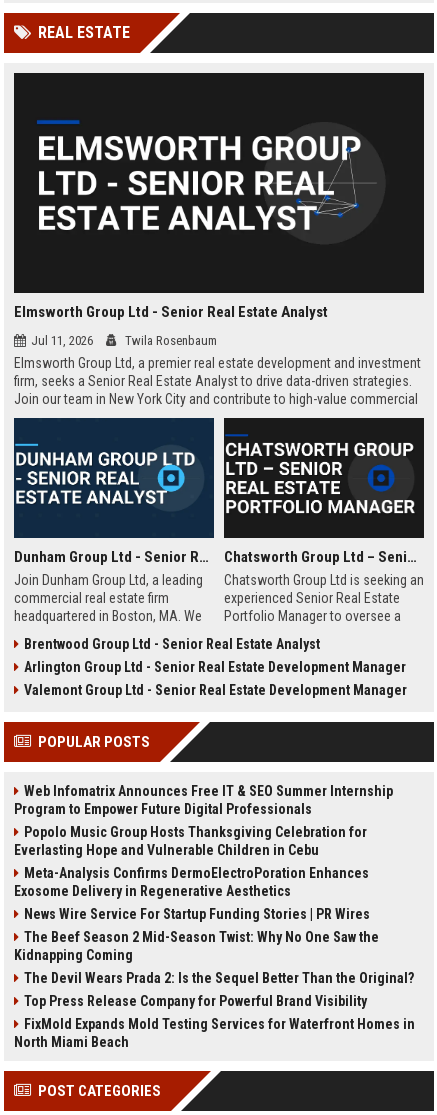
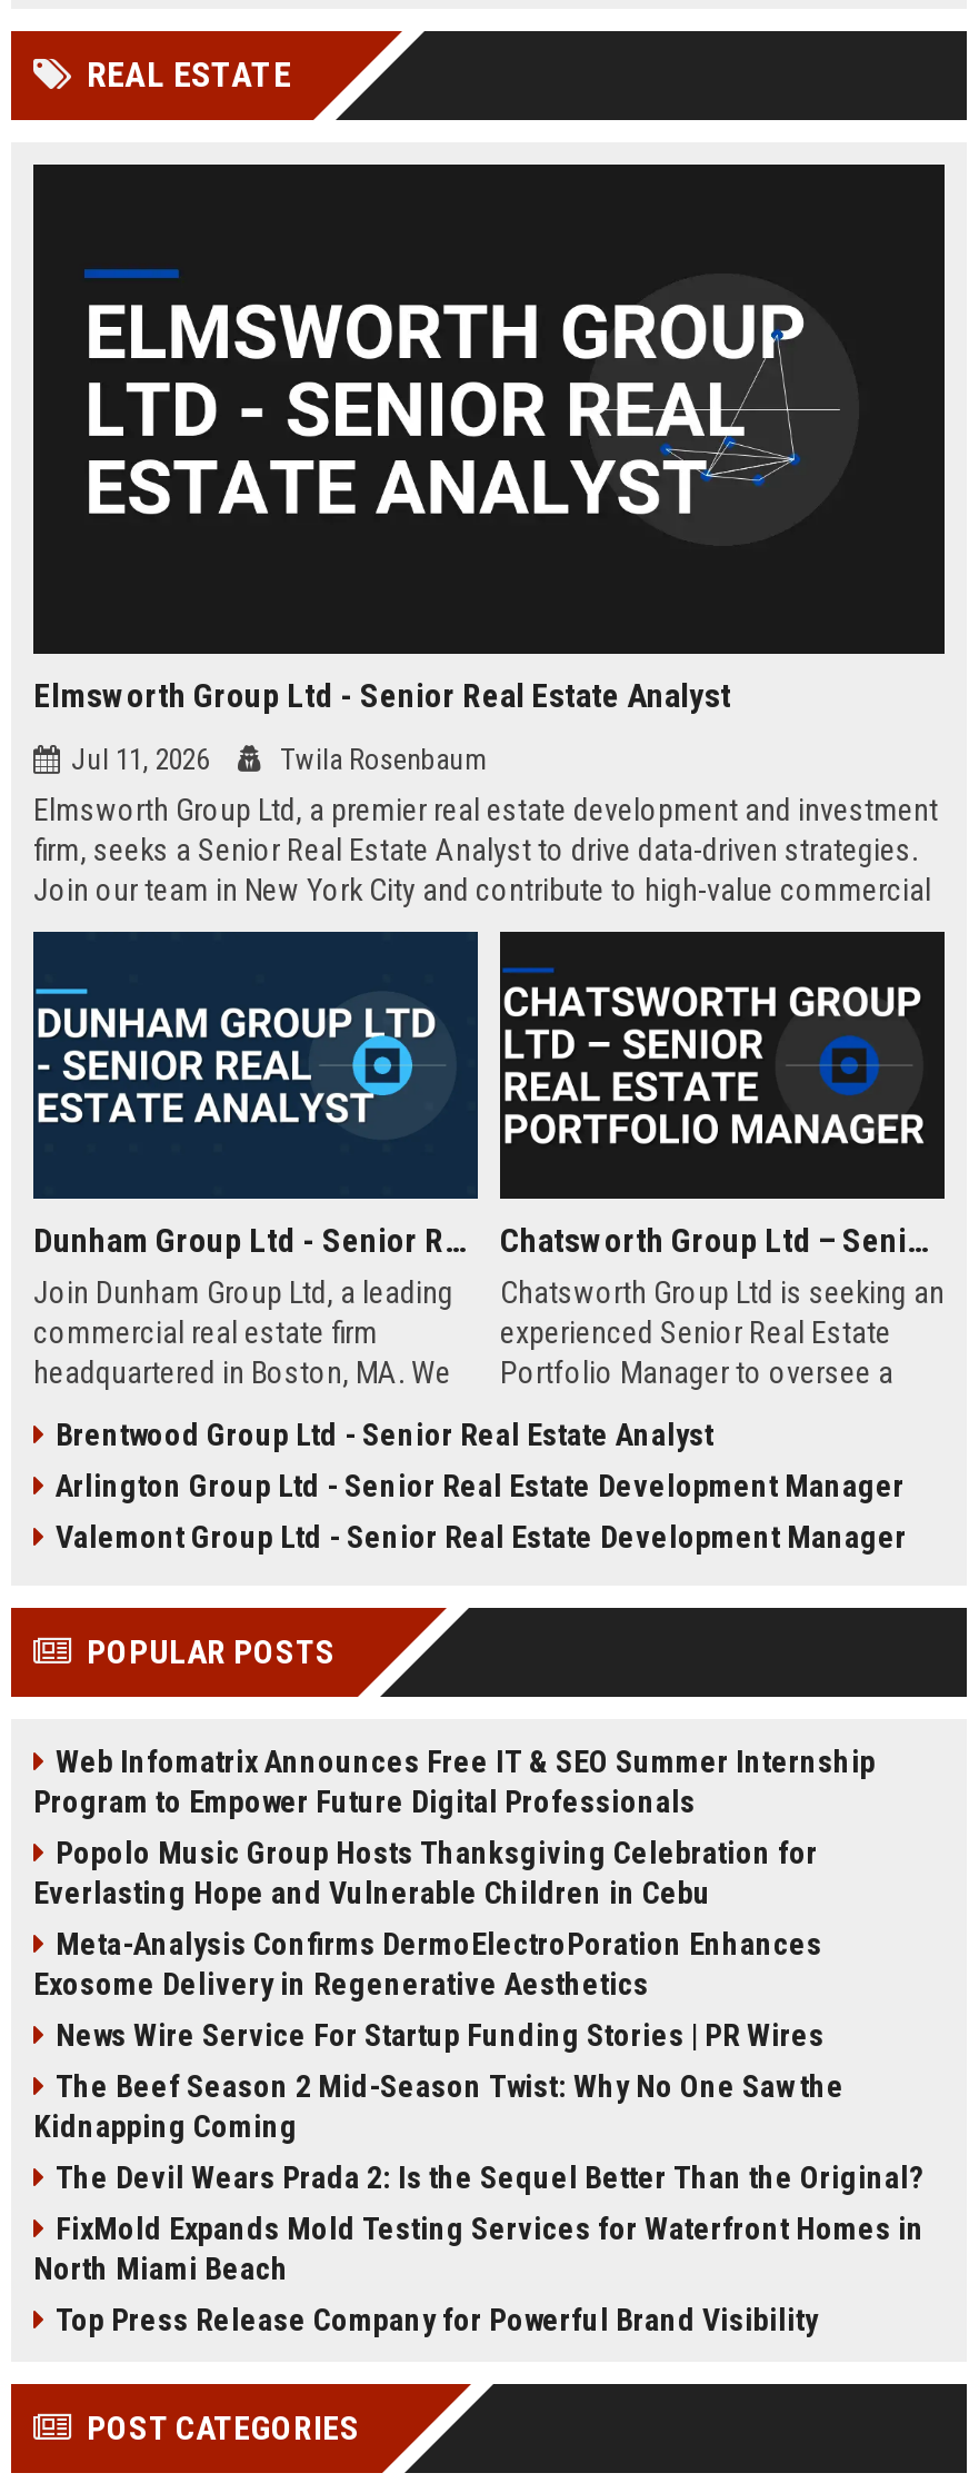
moved down: Top Press Release Company for Powerful Brand Visibility

moved up: FixMold Expands Mold Testing Services for Waterfront Homes in | North Miami Beach
